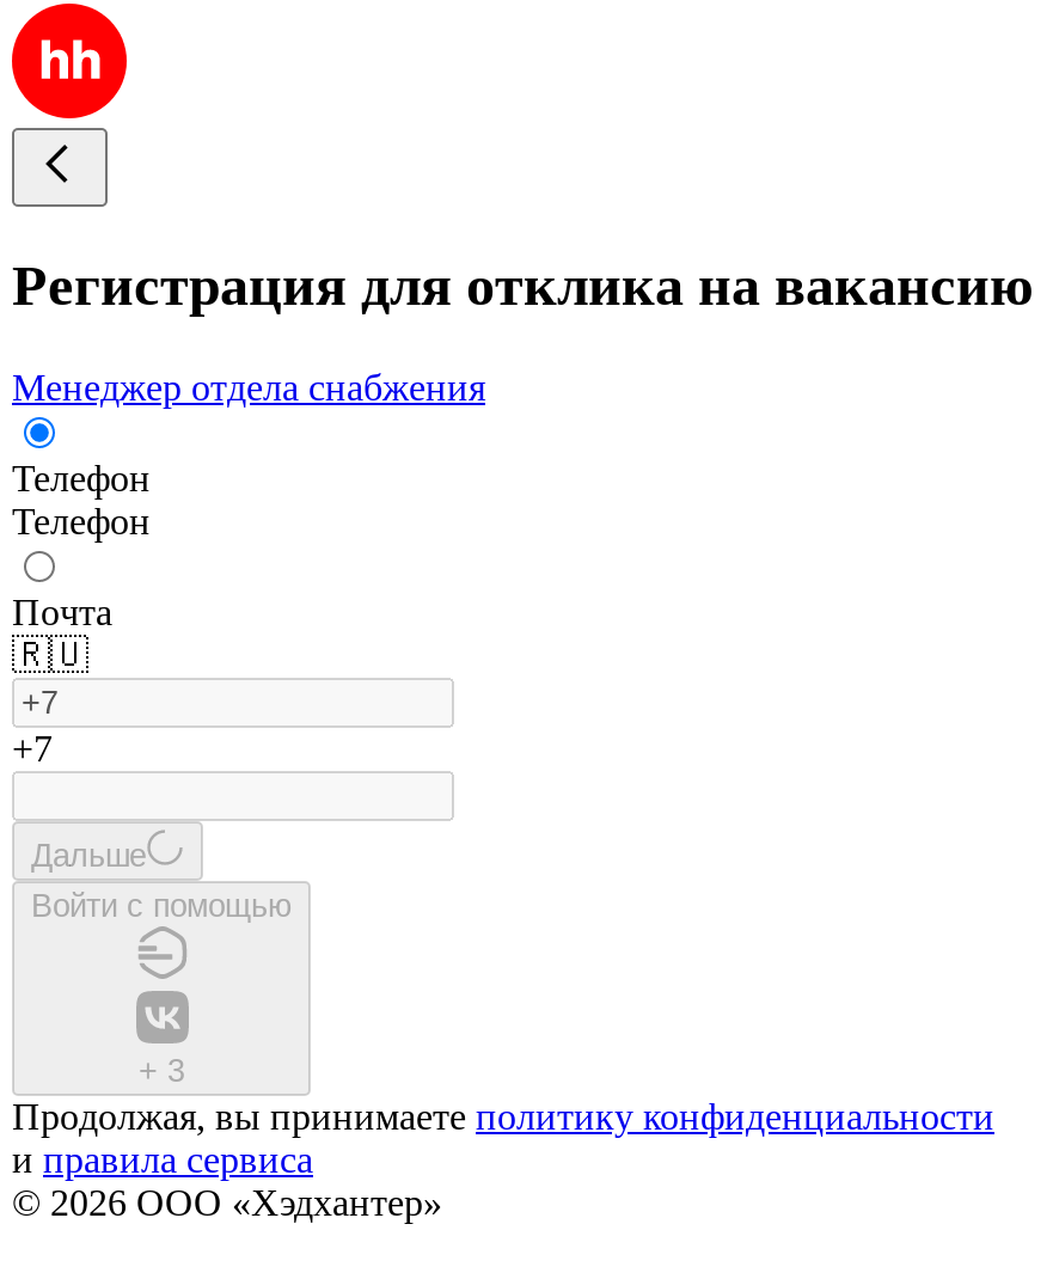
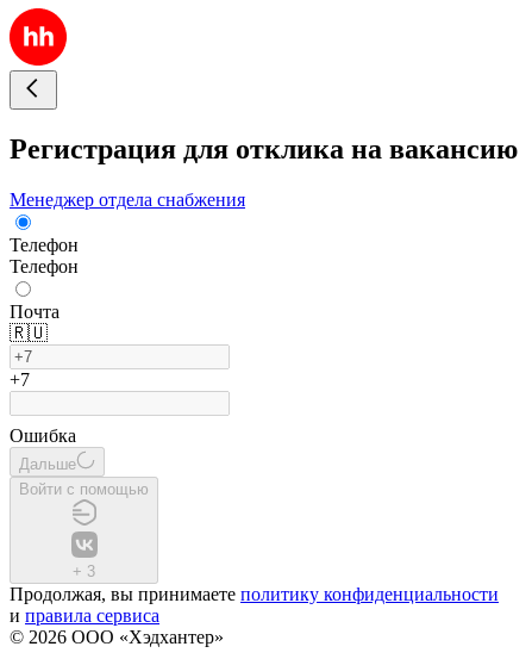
+ Ошибка
